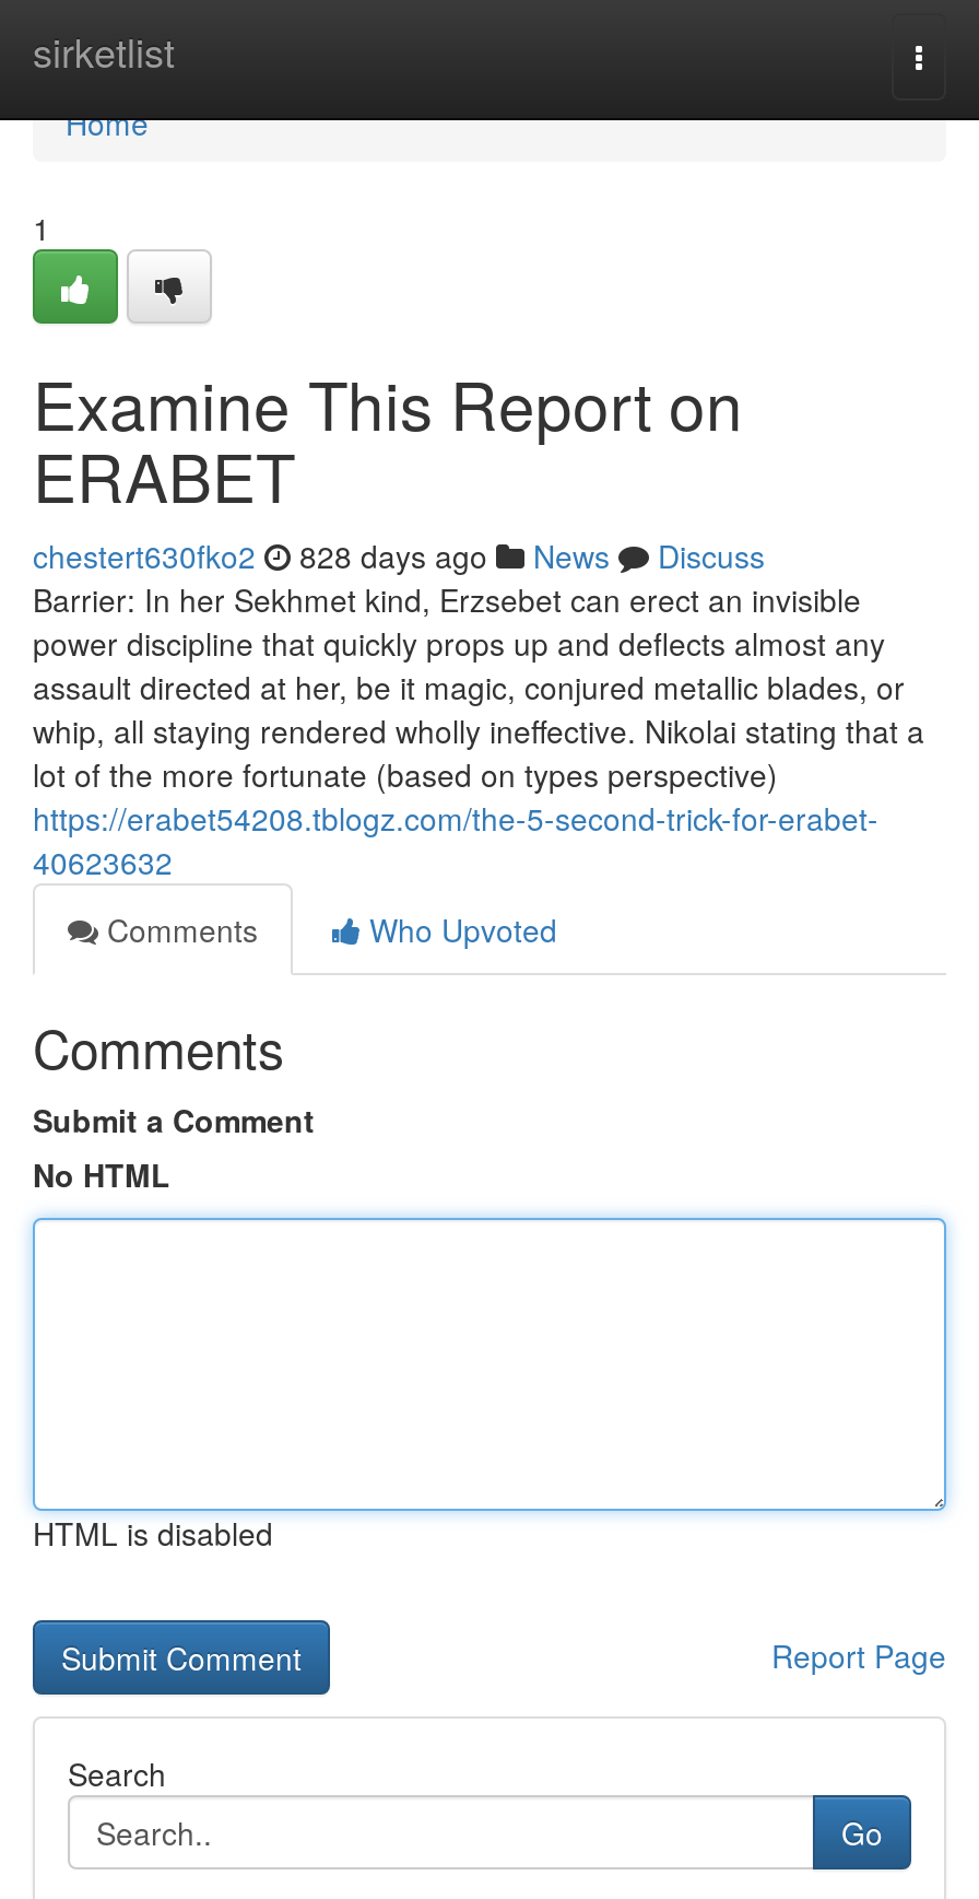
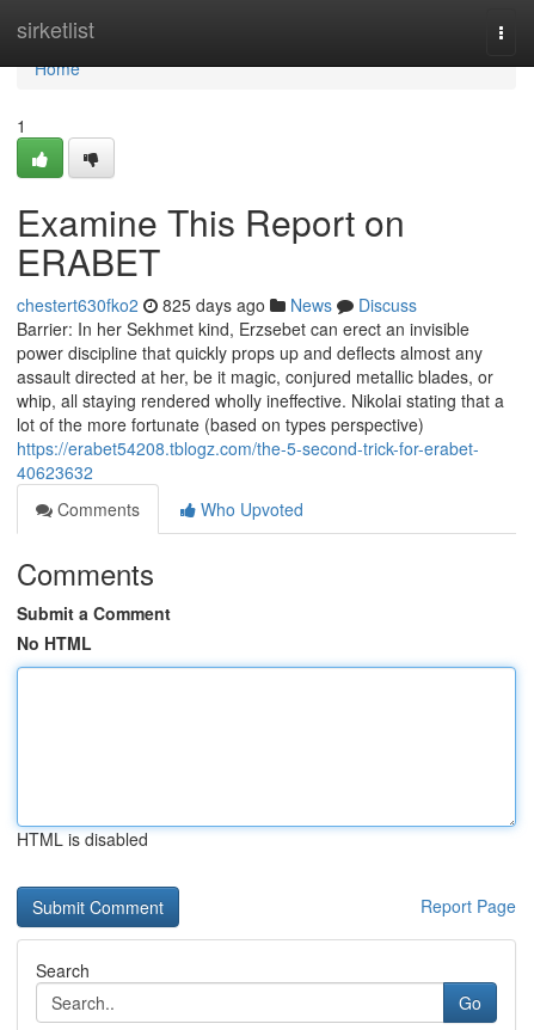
- chestert630fko2 828 days ago News Discuss
+ chestert630fko2 825 days ago News Discuss
